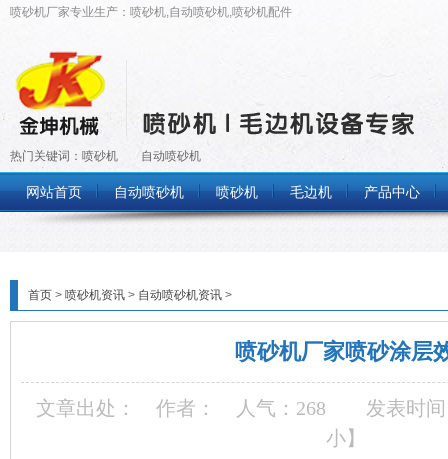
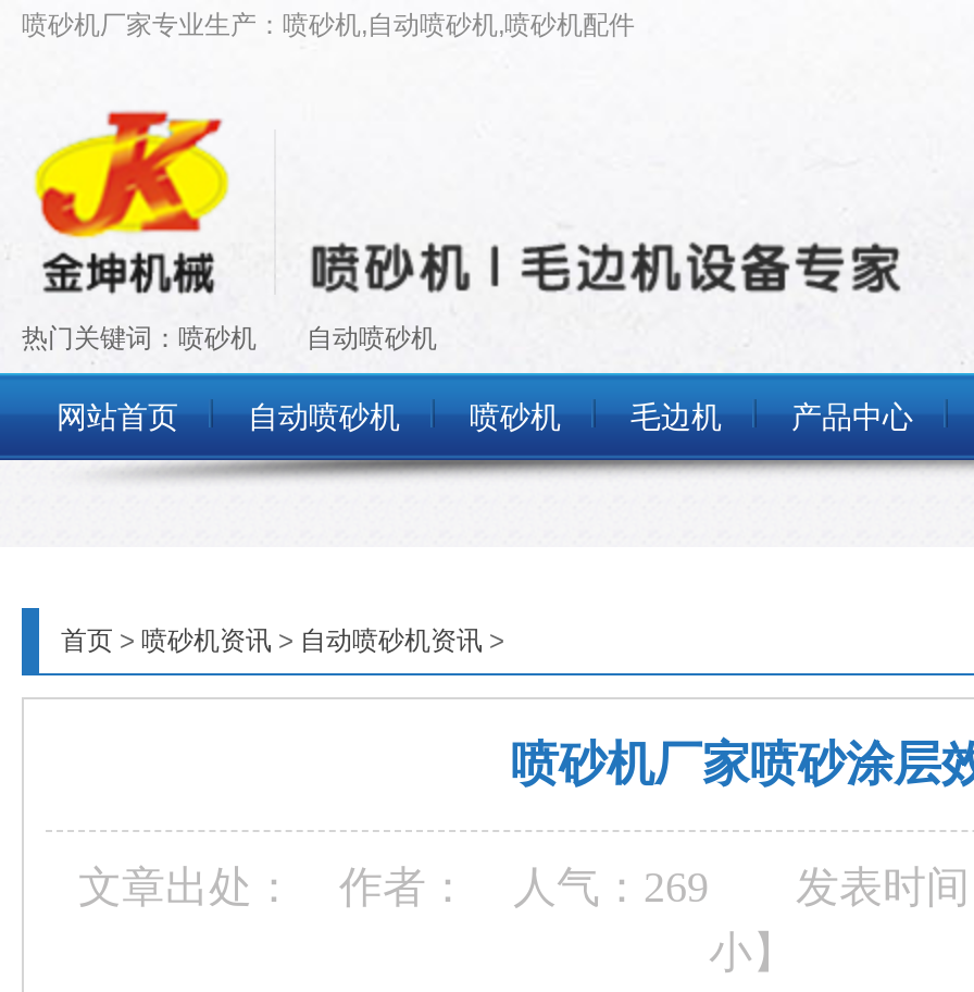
- 人气：268
+ 人气：269
